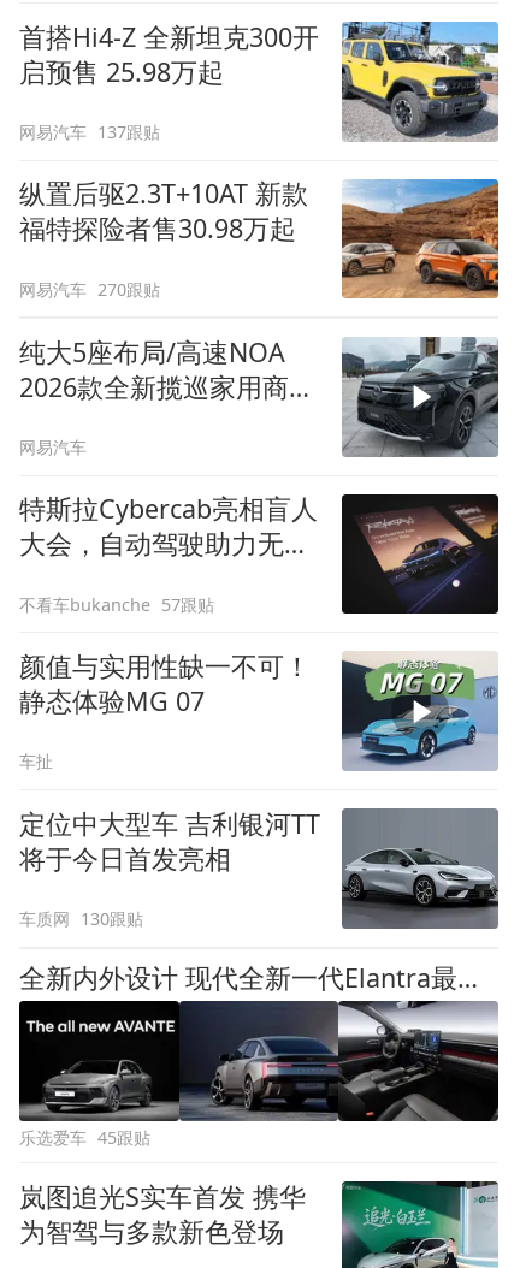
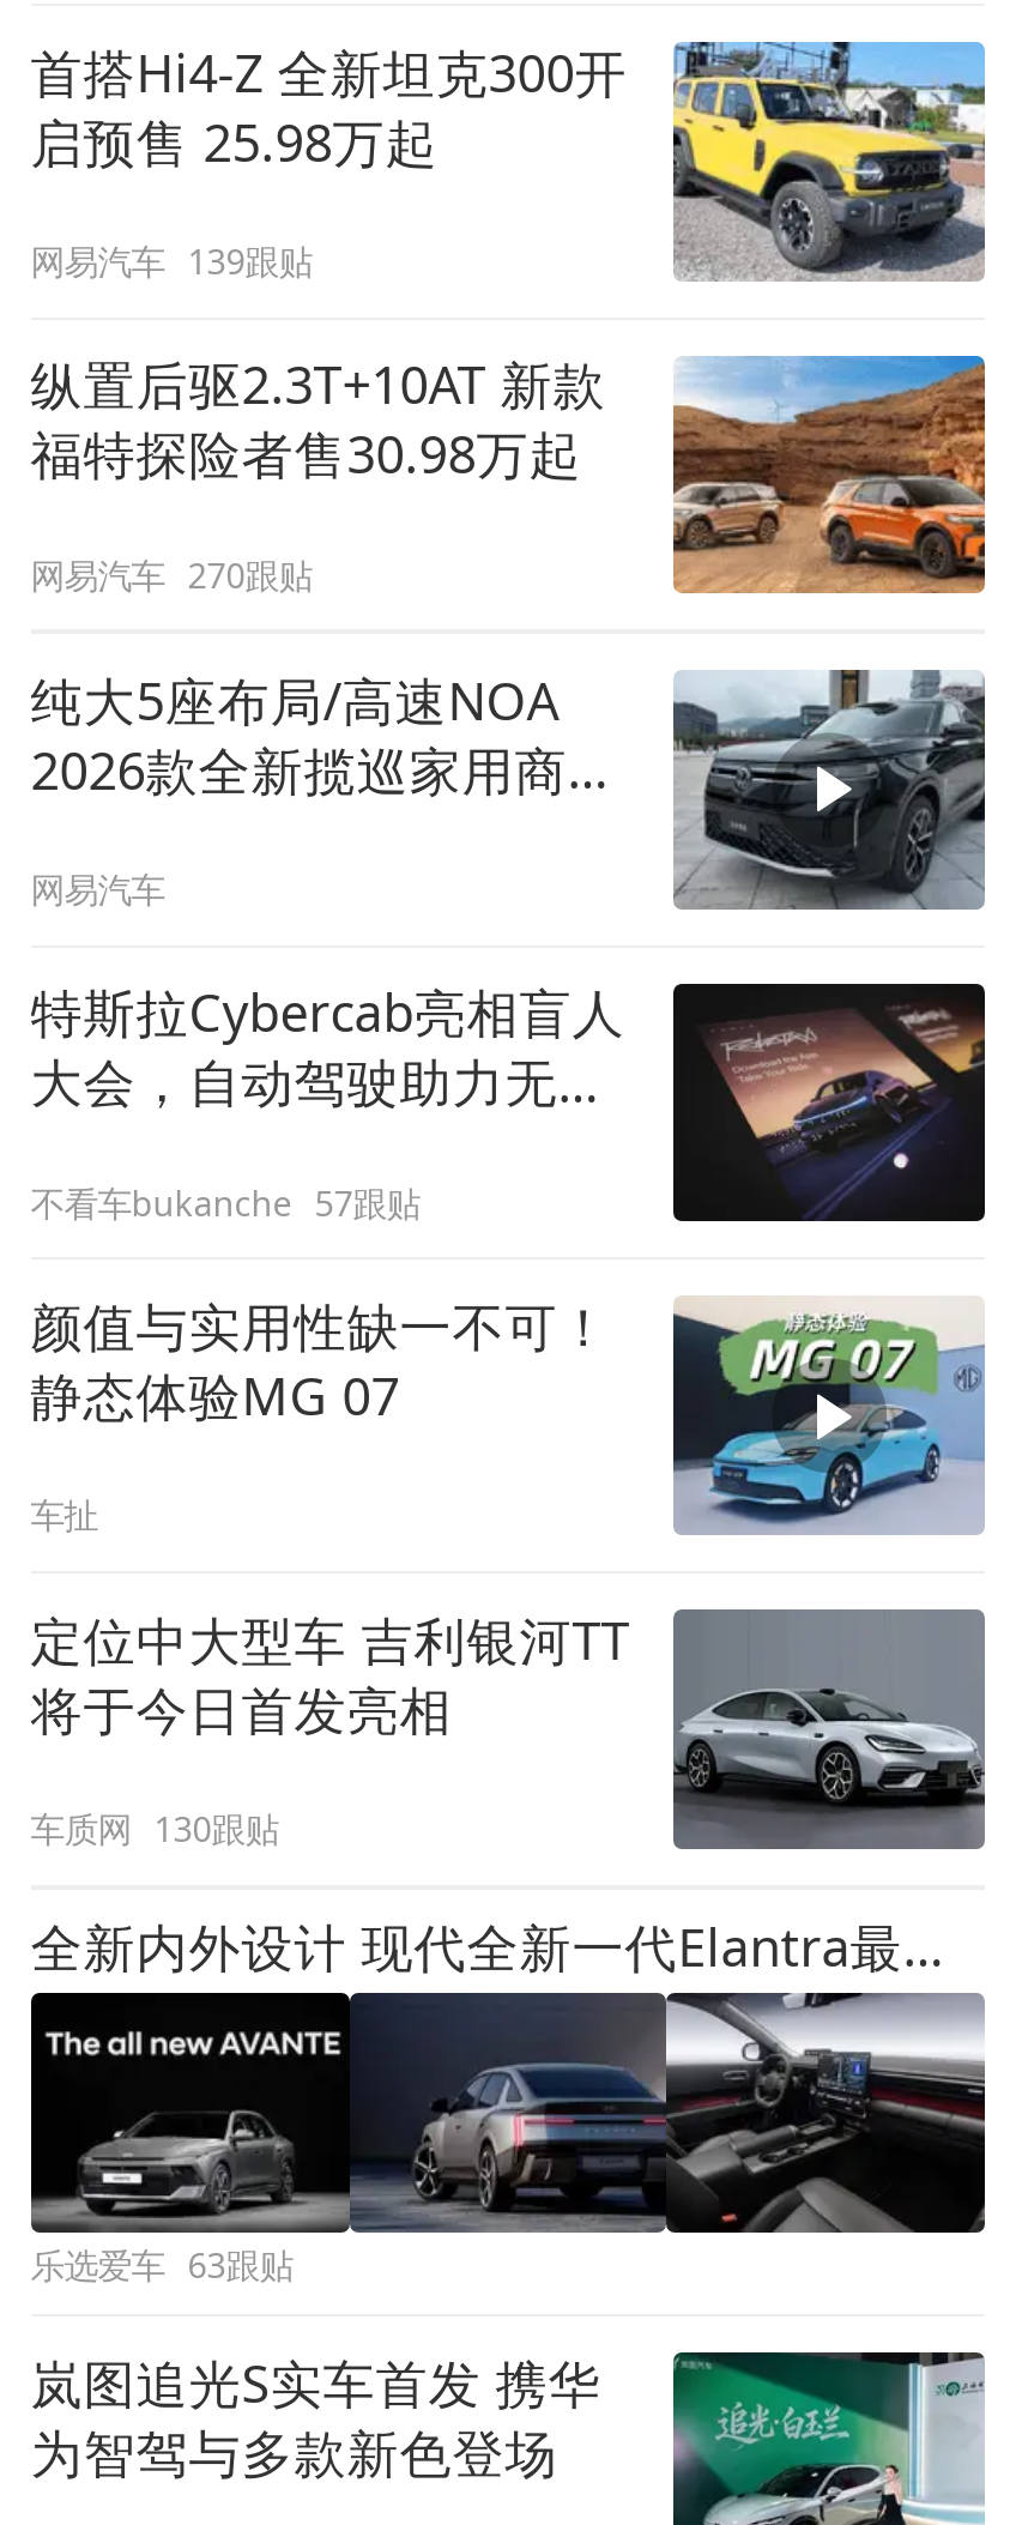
- 网易汽车 137跟贴
+ 网易汽车 139跟贴

- 乐选爱车 45跟贴
+ 乐选爱车 63跟贴
